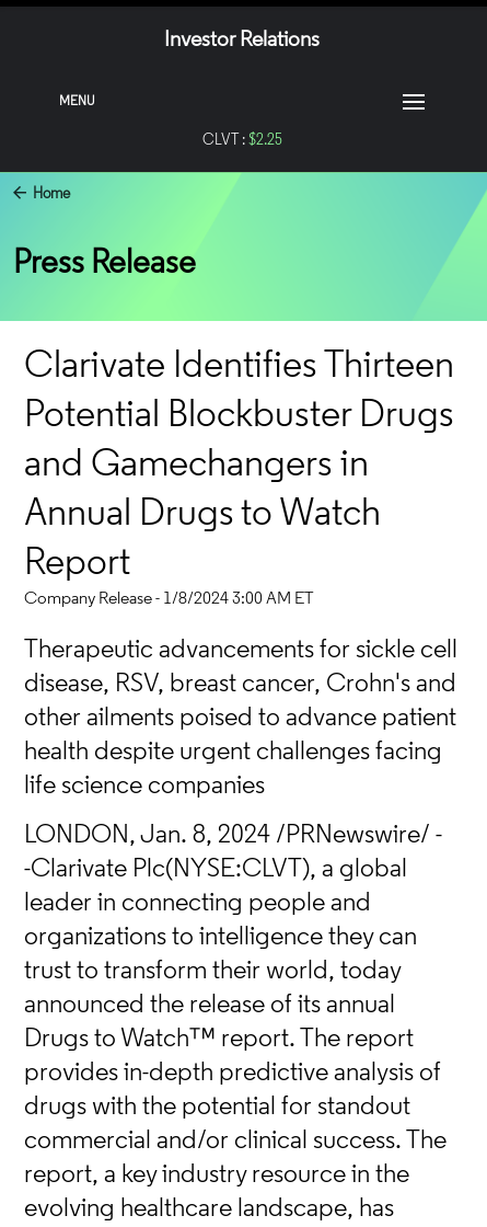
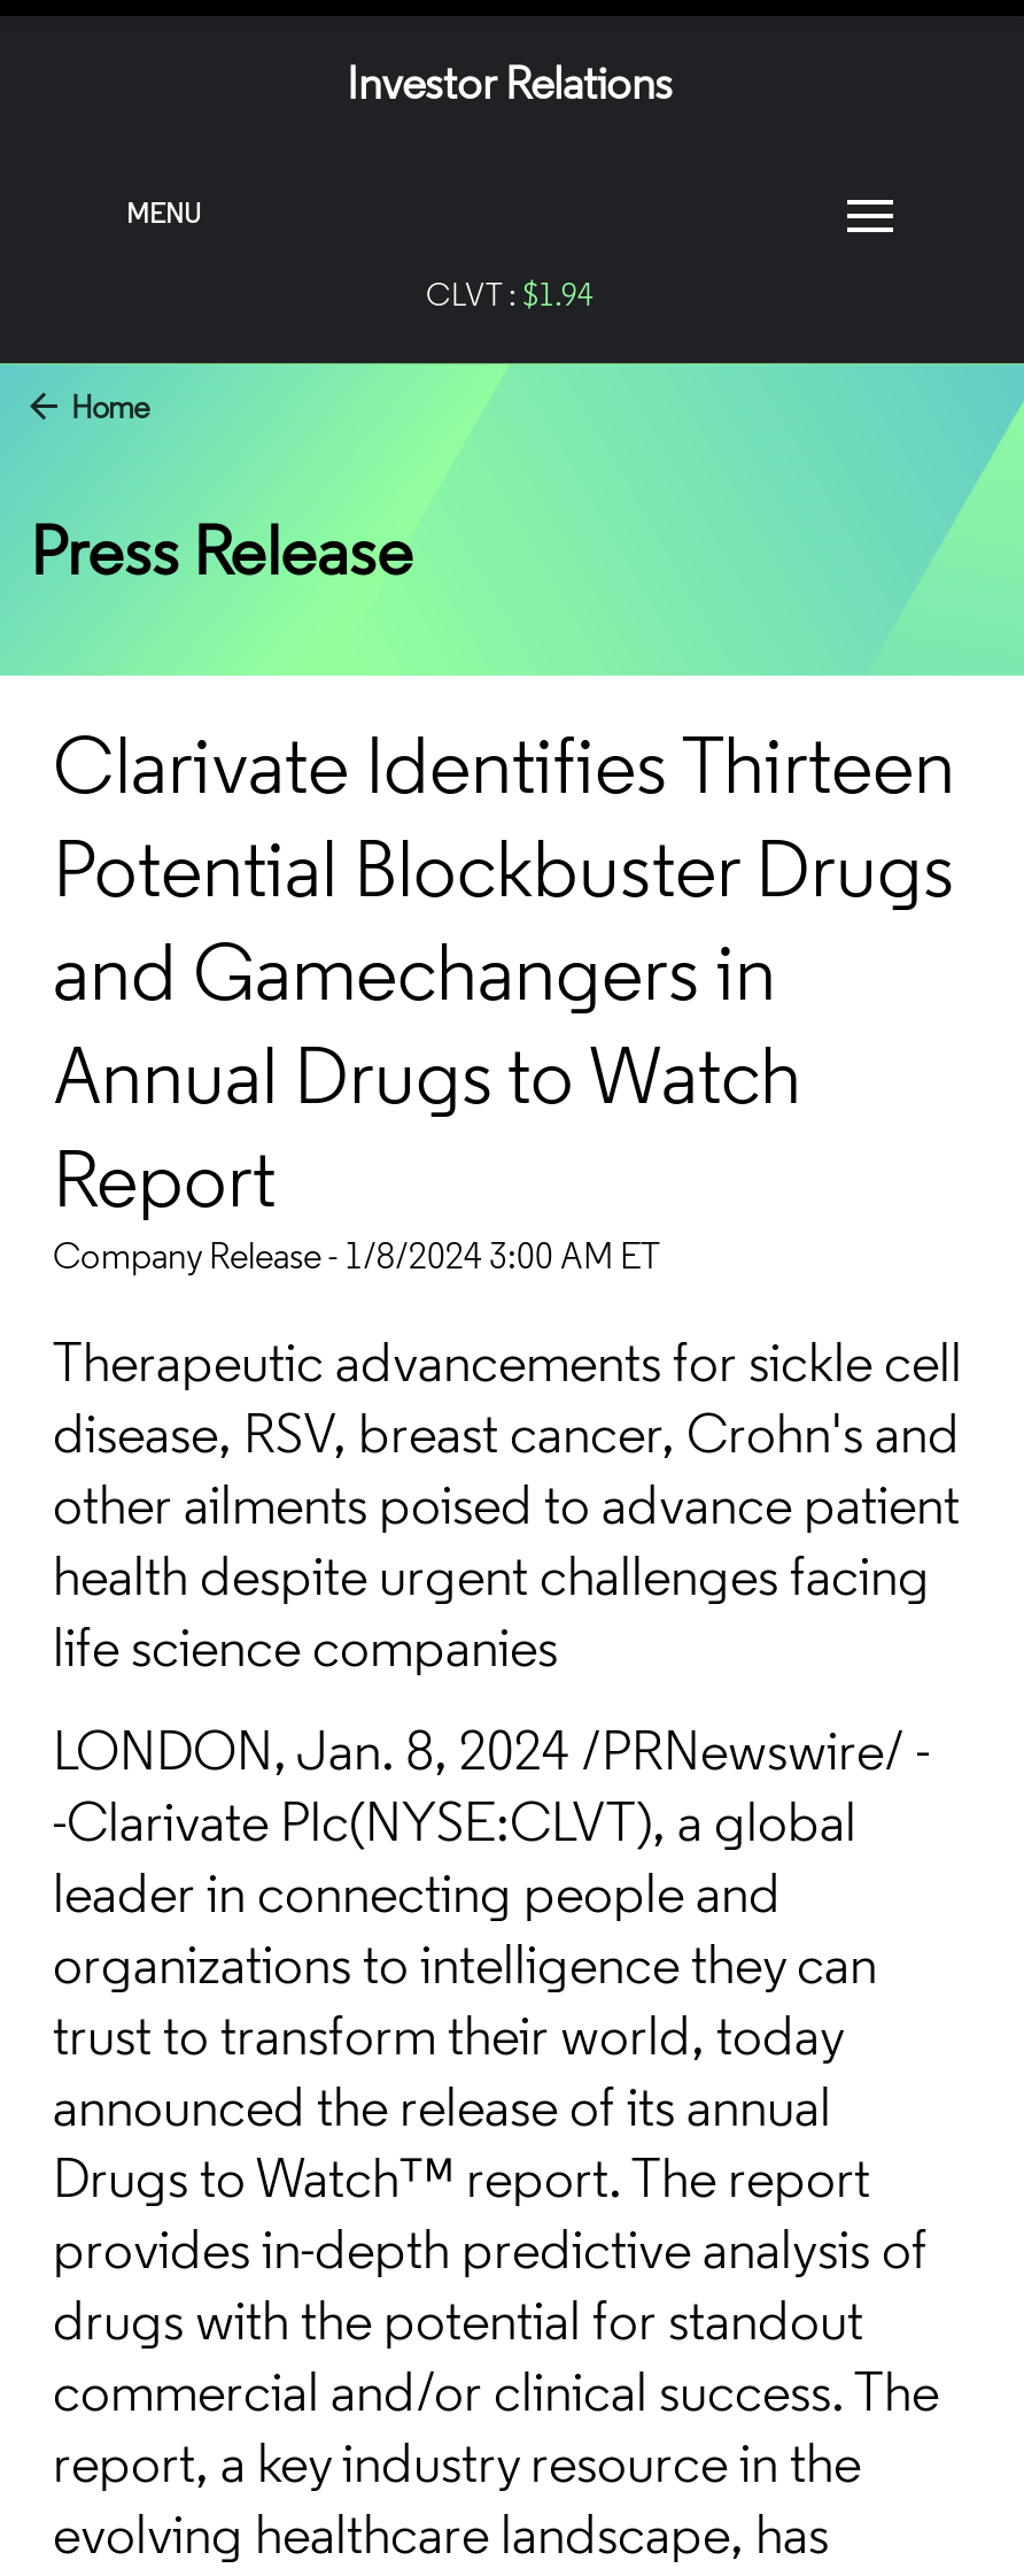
- CLVT : $2.25
+ CLVT : $1.94
